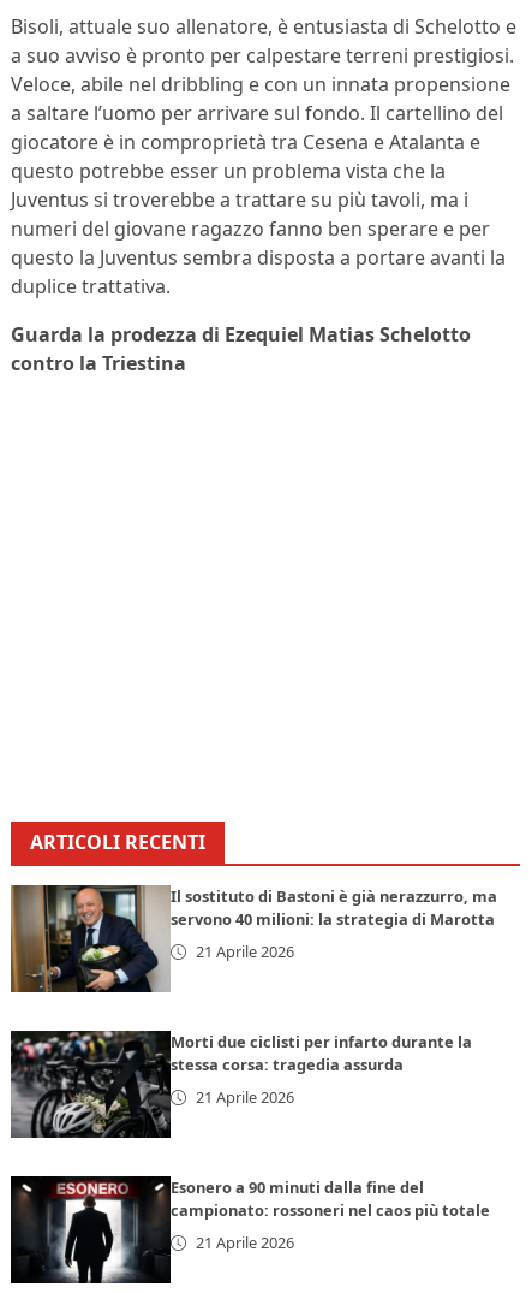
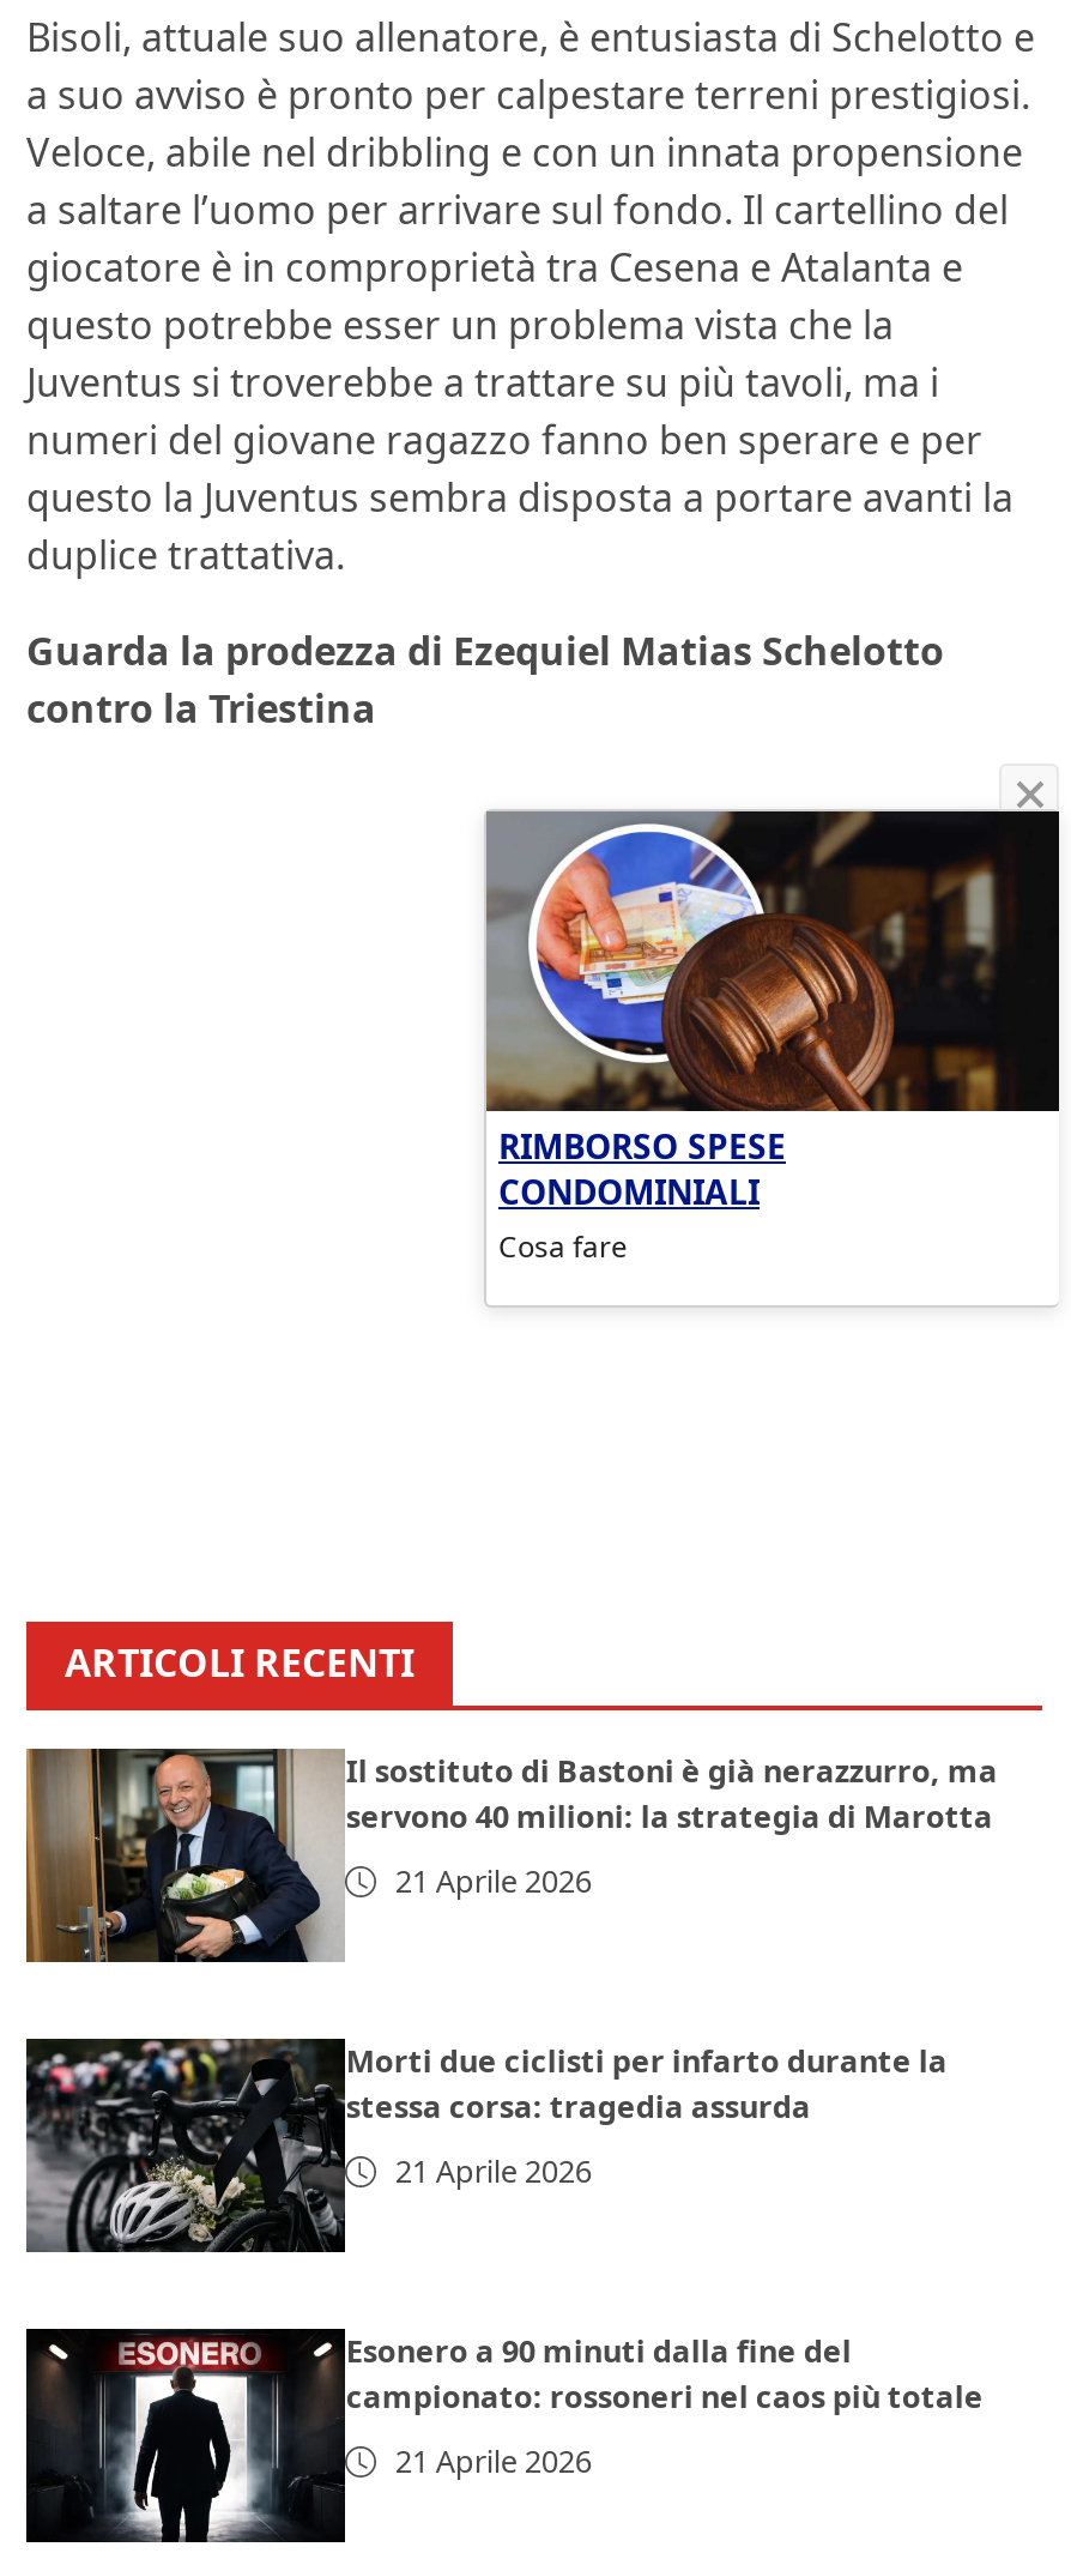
+ [image]
+ RIMBORSO SPESE
+ CONDOMINIALI
+ Cosa fare
